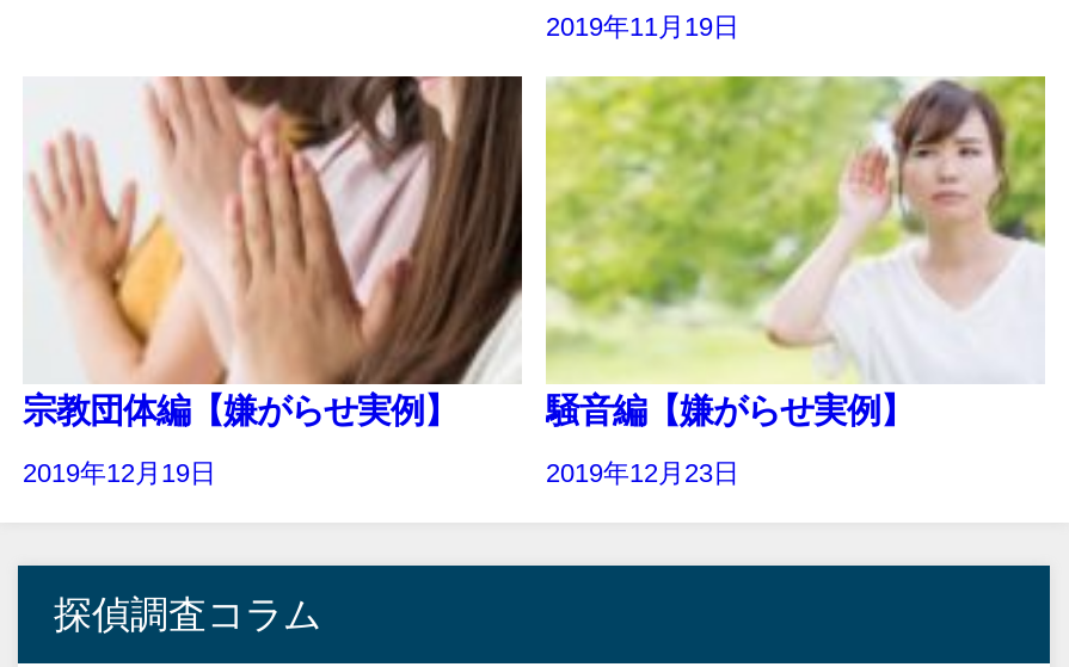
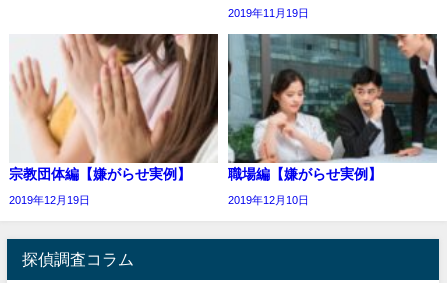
- [image]
- 騒音編【嫌がらせ実例】
+ [image]
+ 職場編【嫌がらせ実例】

- 2019年12月23日
+ 2019年12月10日
